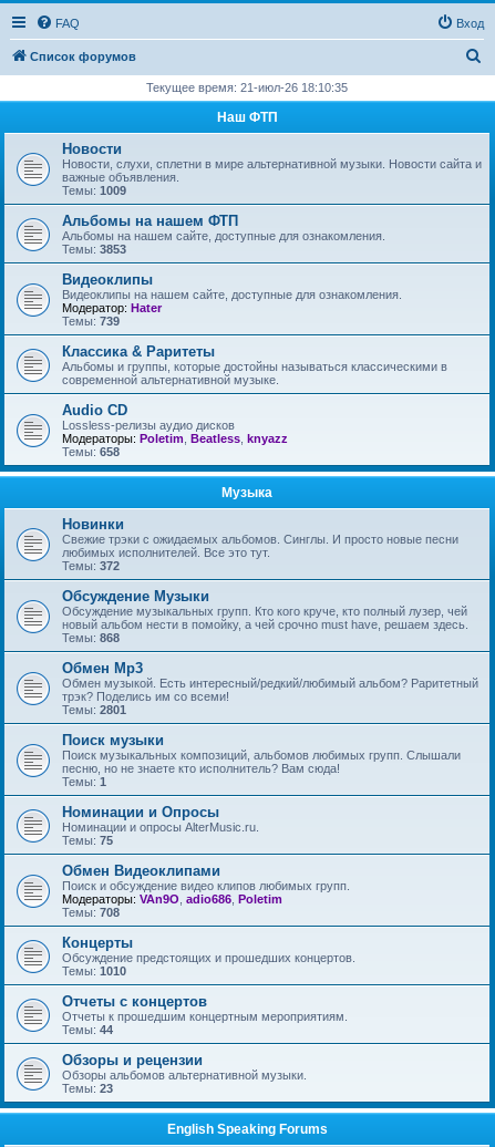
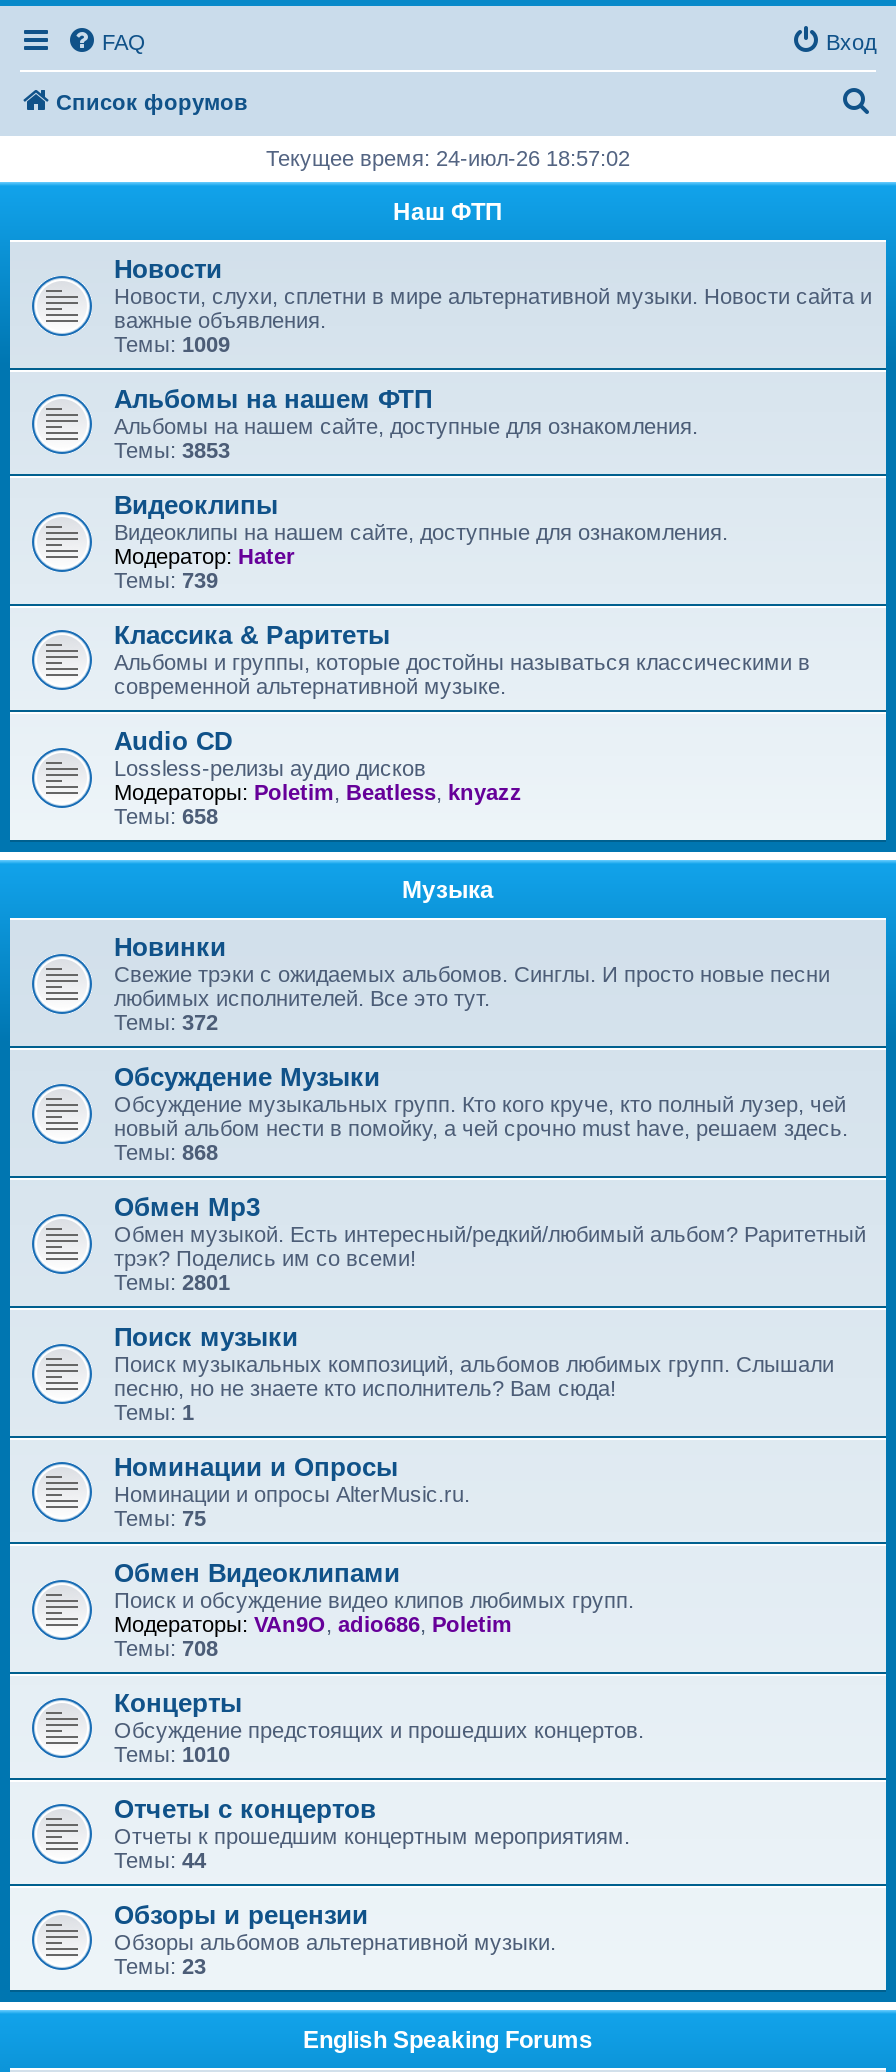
- Текущее время: 21-июл-26 18:10:35
+ Текущее время: 24-июл-26 18:57:02
